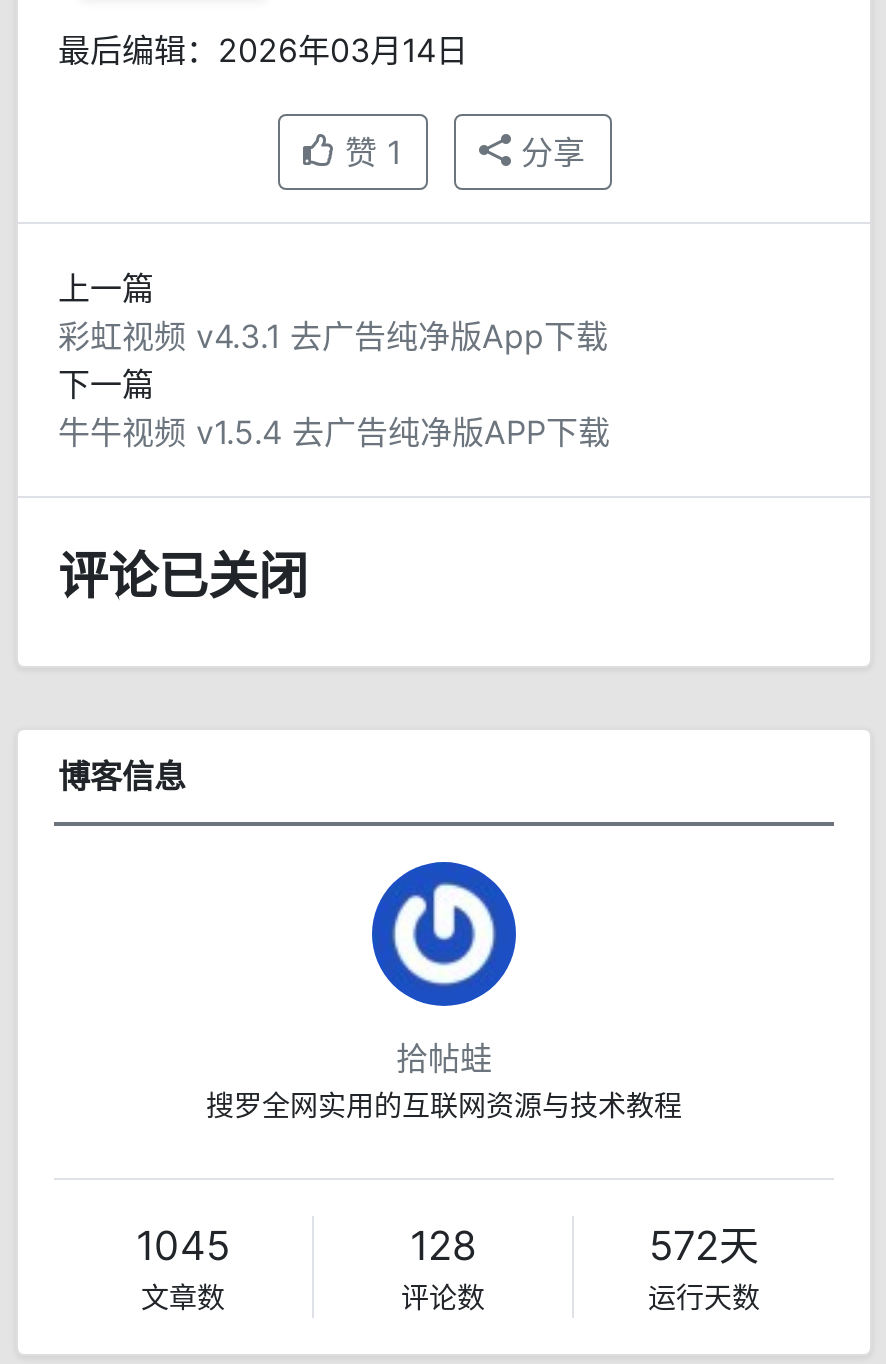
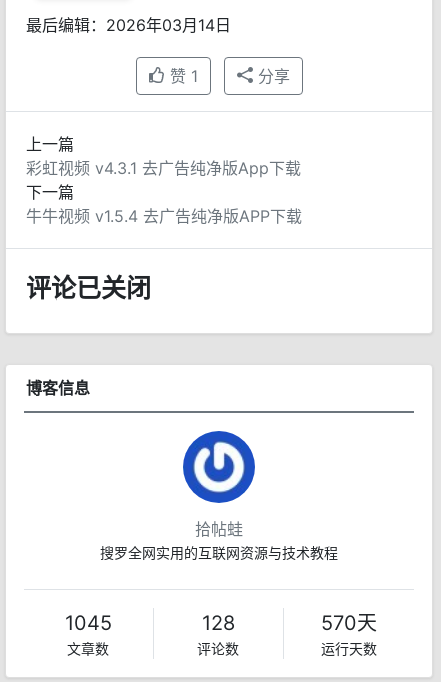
- 572天
+ 570天
